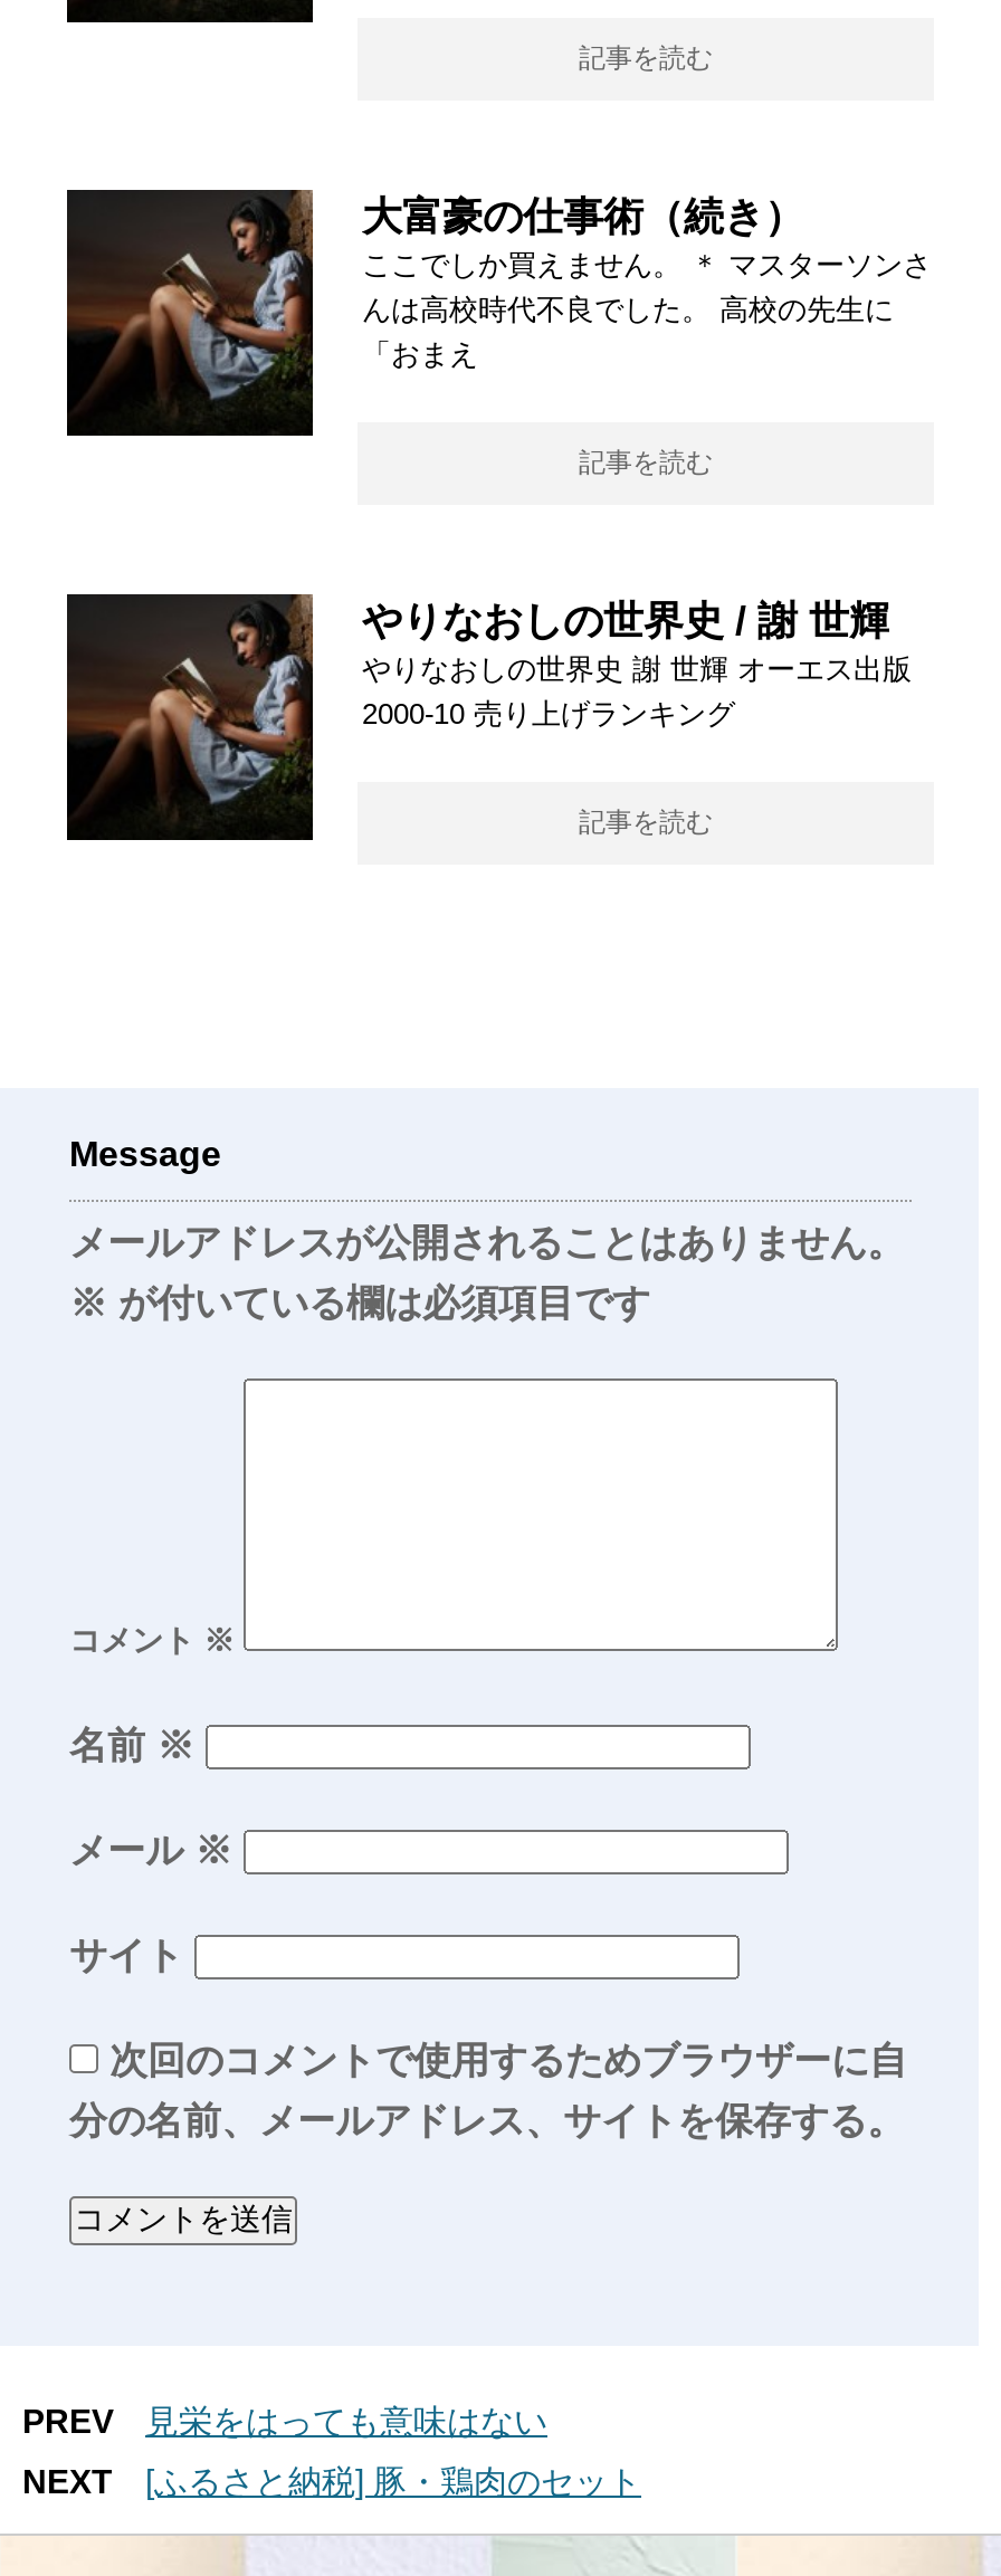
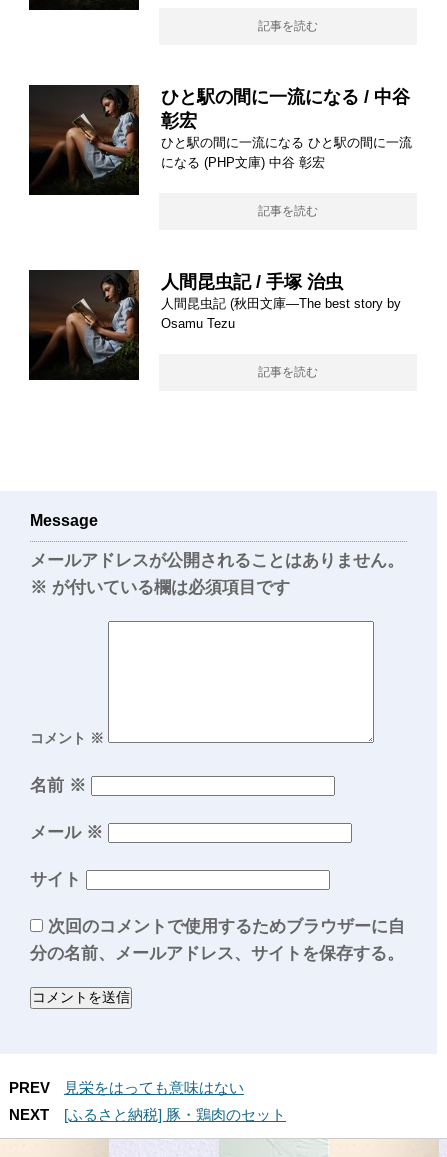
- 大富豪の仕事術（続き）
- ここでしか買えません。 ＊ マスターソンさ
- んは高校時代不良でした。 高校の先生に
- 「おまえ
+ ひと駅の間に一流になる / 中谷
+ 彰宏
+ ひと駅の間に一流になる ひと駅の間に一流
+ になる (PHP文庫) 中谷 彰宏

- やりなおしの世界史 / 謝 世輝
- やりなおしの世界史 謝 世輝 オーエス出版
- 2000-10 売り上げランキング
+ 人間昆虫記 / 手塚 治虫
+ 人間昆虫記 (秋田文庫―The best story by
+ Osamu Tezu
